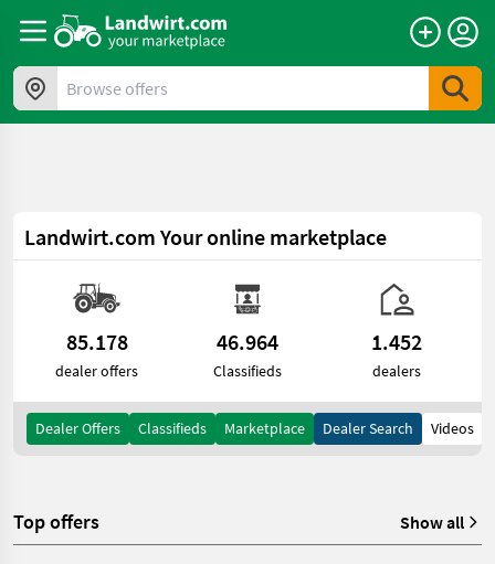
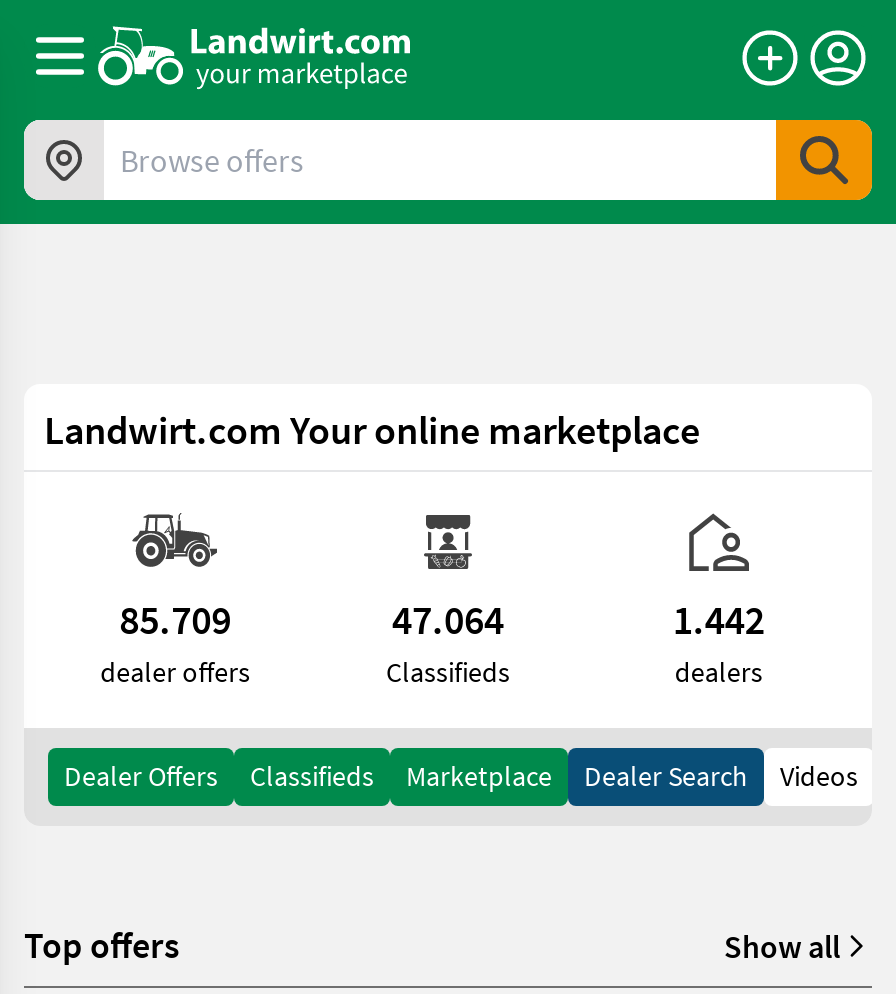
- 85.178
+ 85.709

- 46.964
+ 47.064

- 1.452
+ 1.442
